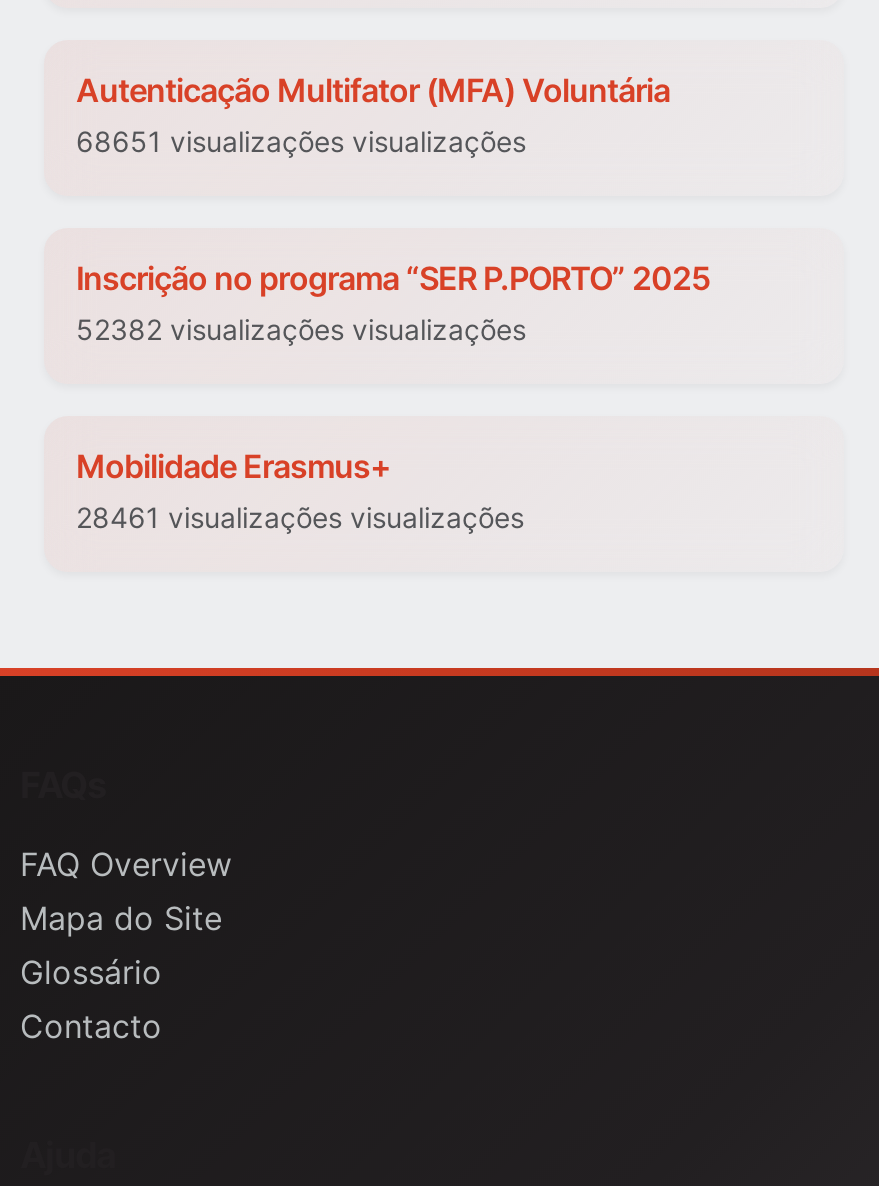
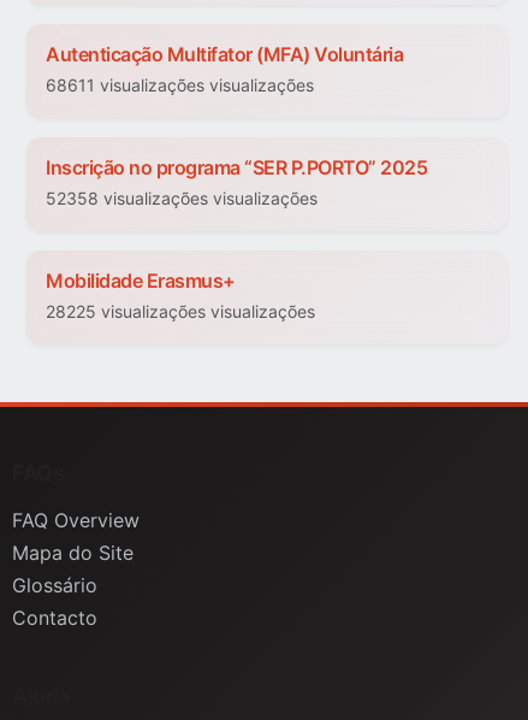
- 68651 visualizações visualizações
+ 68611 visualizações visualizações

- 52382 visualizações visualizações
+ 52358 visualizações visualizações

- 28461 visualizações visualizações
+ 28225 visualizações visualizações
